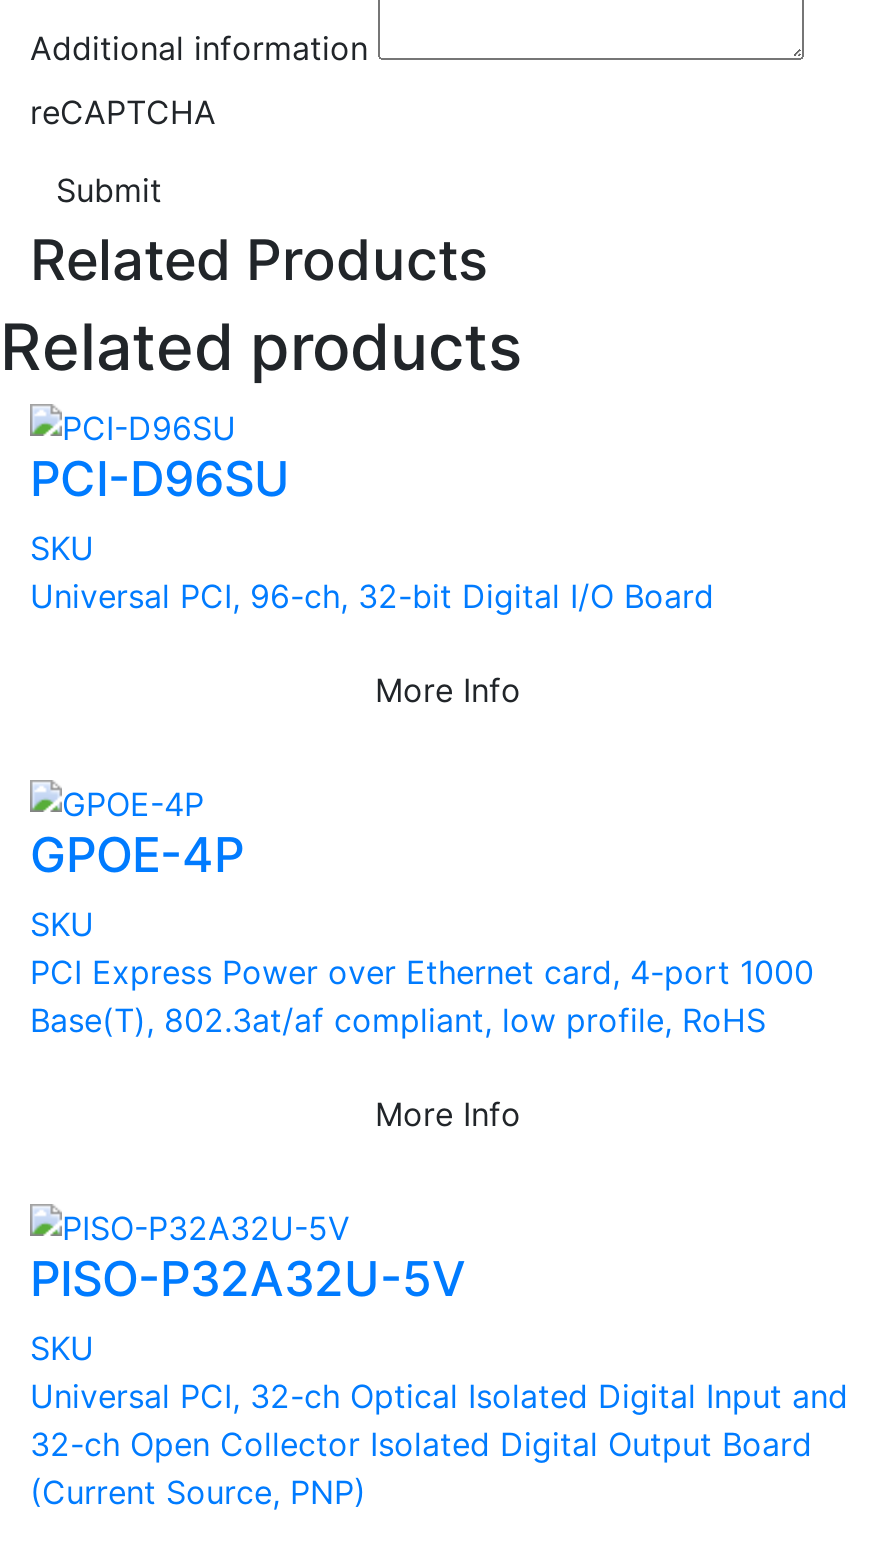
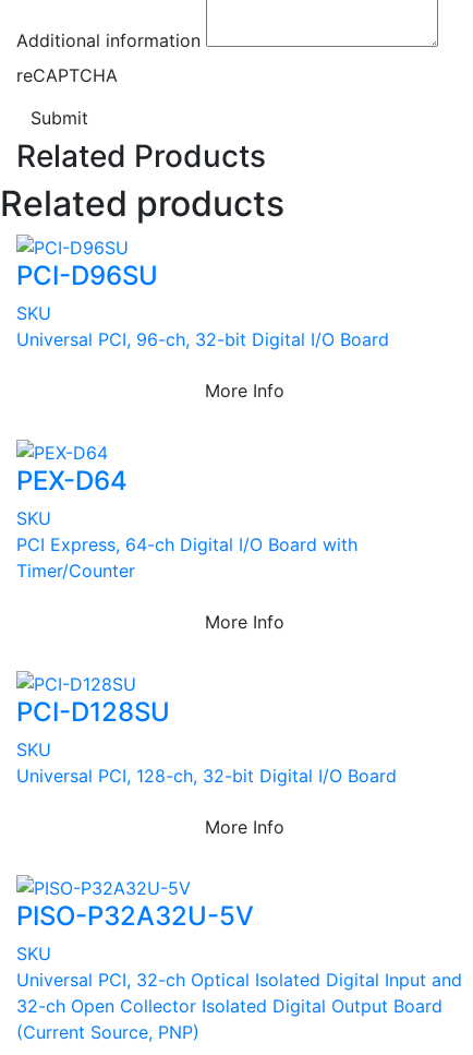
- GPOE-4P
+ PEX-D64

- PCI Express Power over Ethernet card, 4-port 1000
- Base(T), 802.3at/af compliant, low profile, RoHS
+ PCI Express, 64-ch Digital I/O Board with
+ Timer/Counter
+ More Info
+ PCI-D128SU
+ SKU
+ Universal PCI, 128-ch, 32-bit Digital I/O Board
